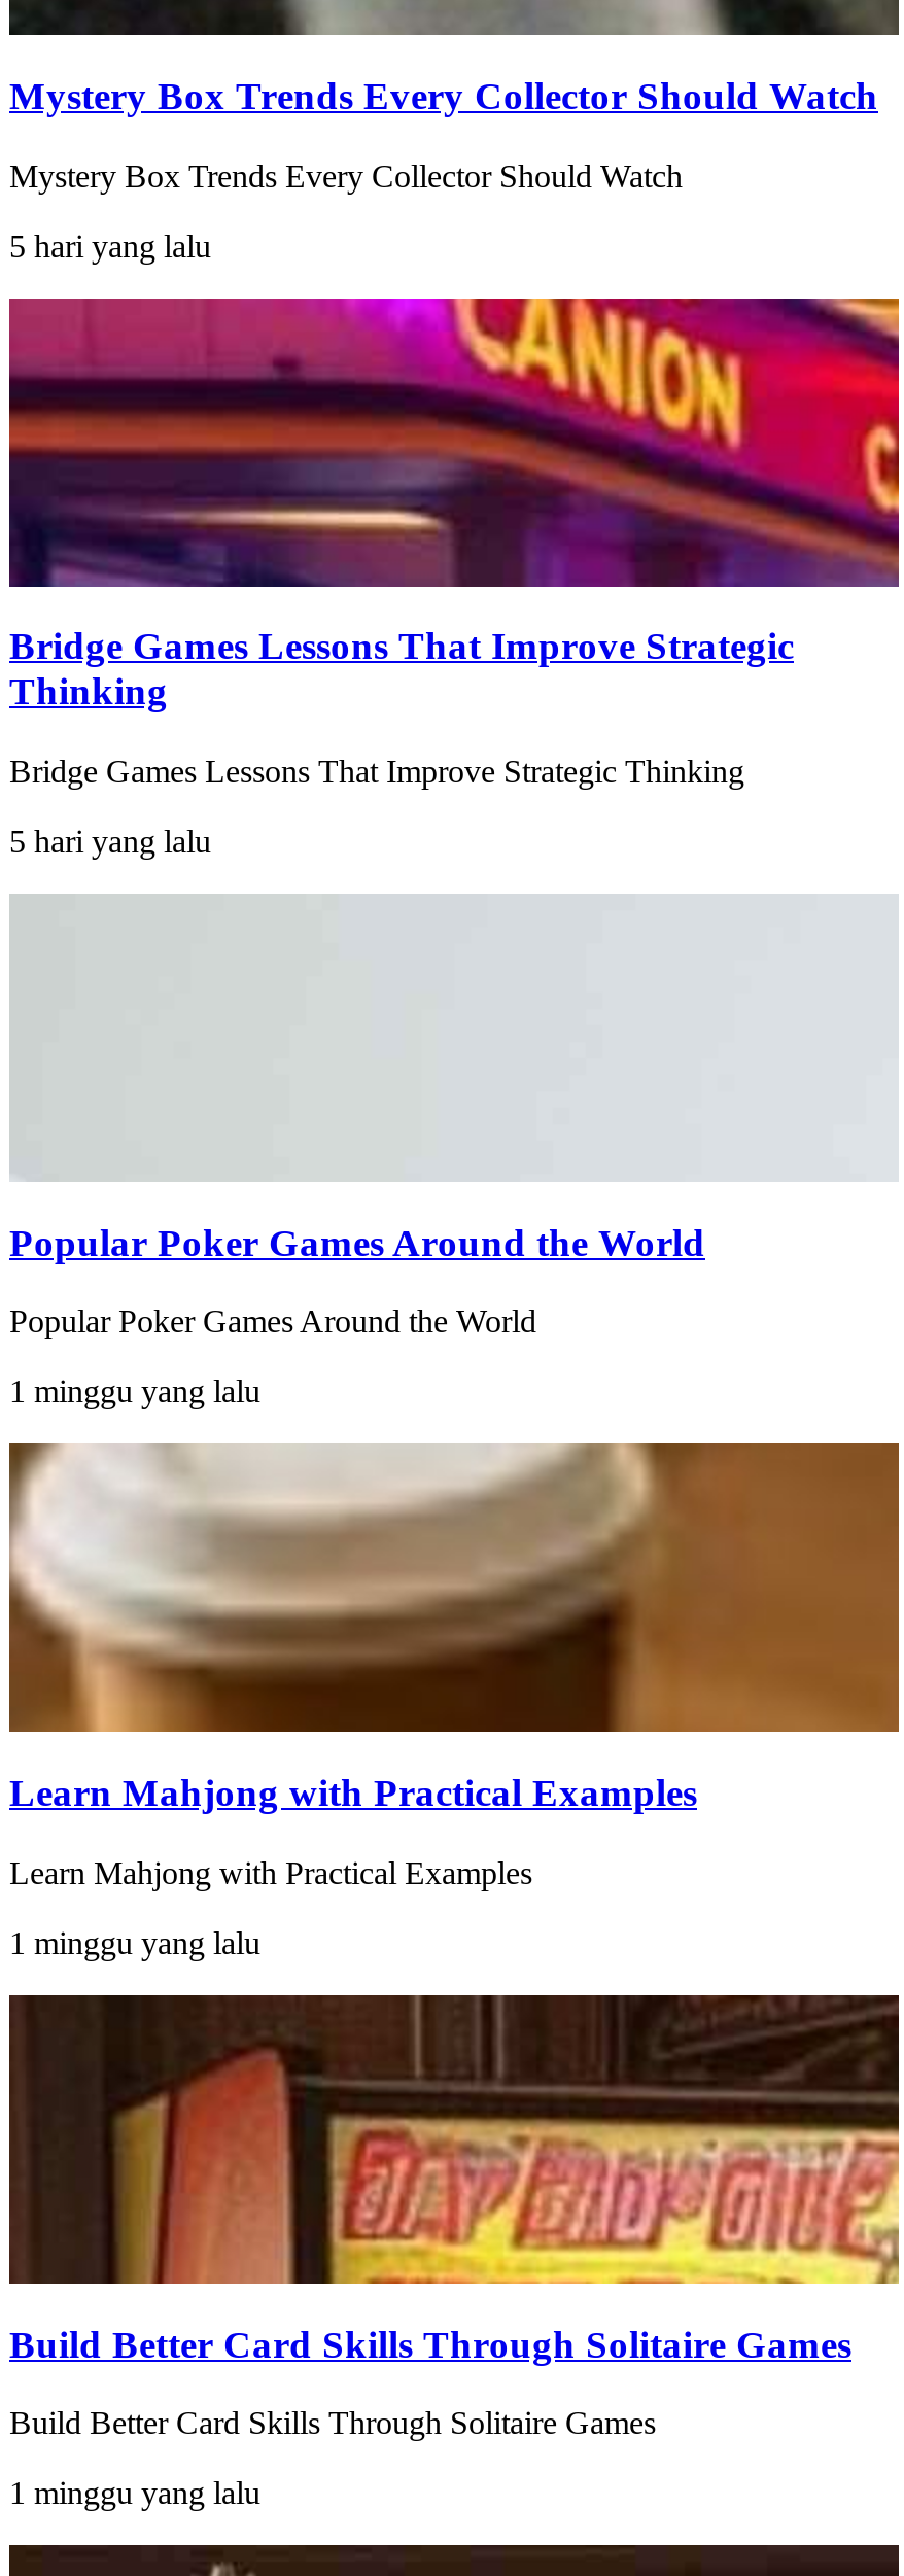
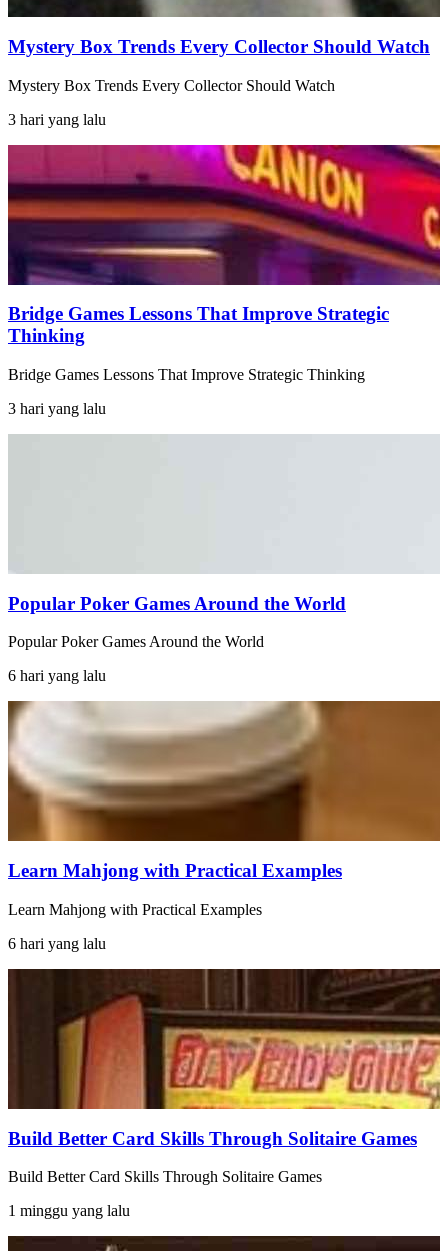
- 5 hari yang lalu
+ 3 hari yang lalu

- 5 hari yang lalu
+ 3 hari yang lalu

- 1 minggu yang lalu
+ 6 hari yang lalu

- 1 minggu yang lalu
+ 6 hari yang lalu
